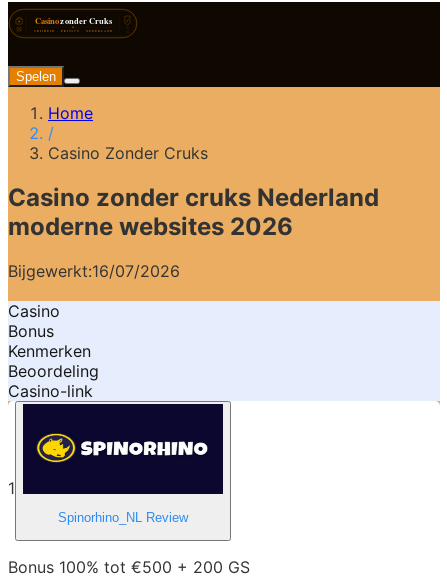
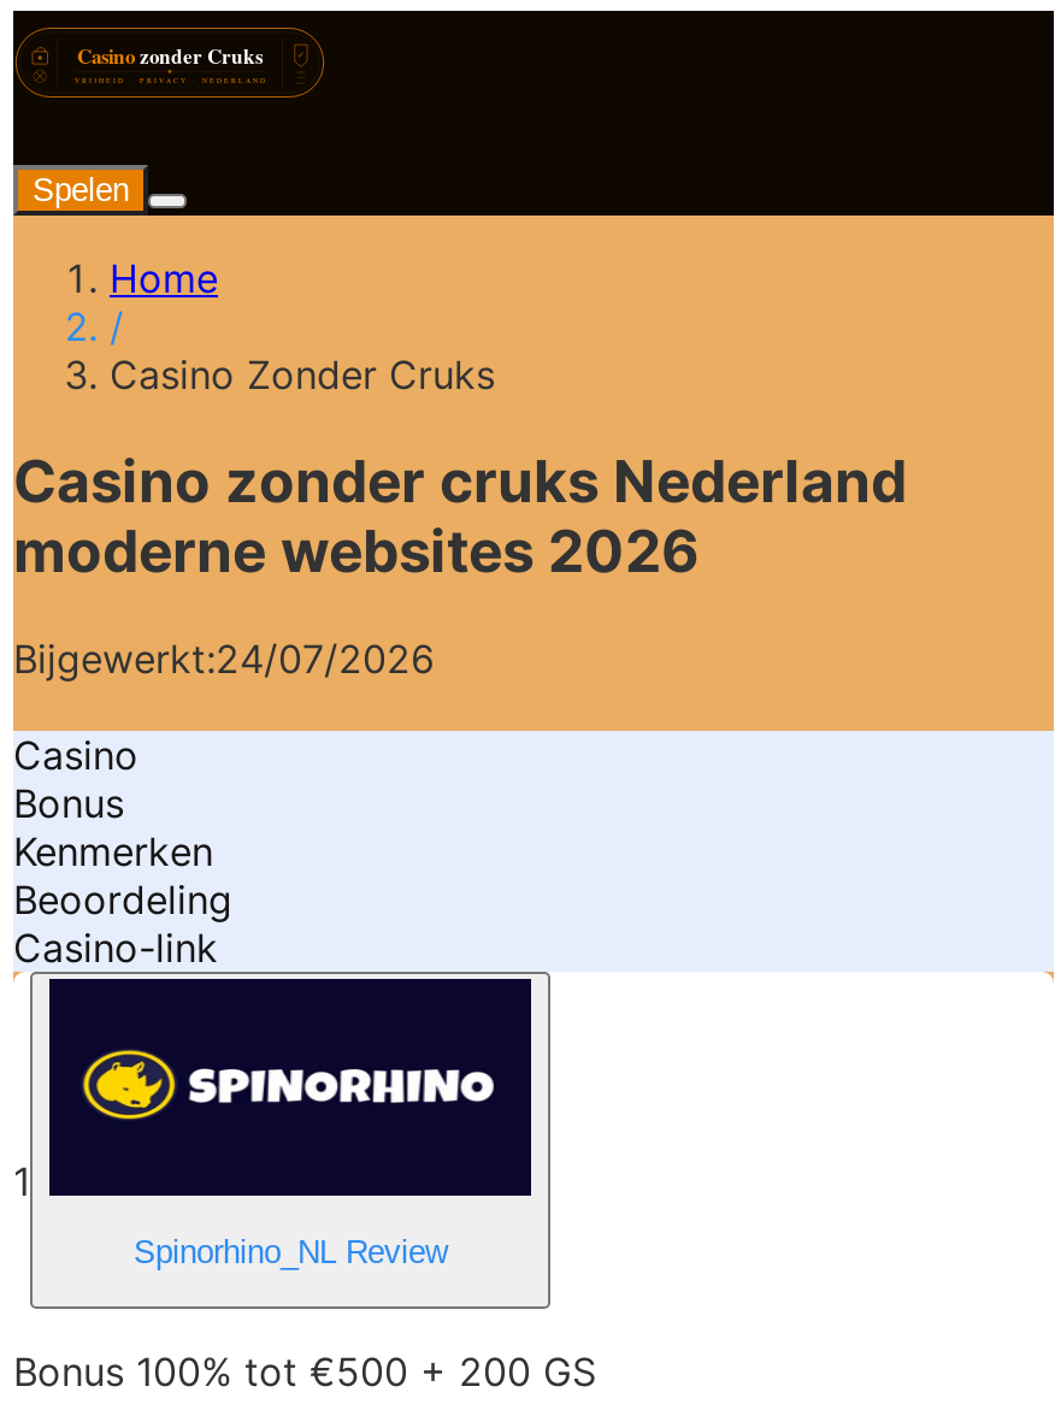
- Bijgewerkt:16/07/2026
+ Bijgewerkt:24/07/2026
